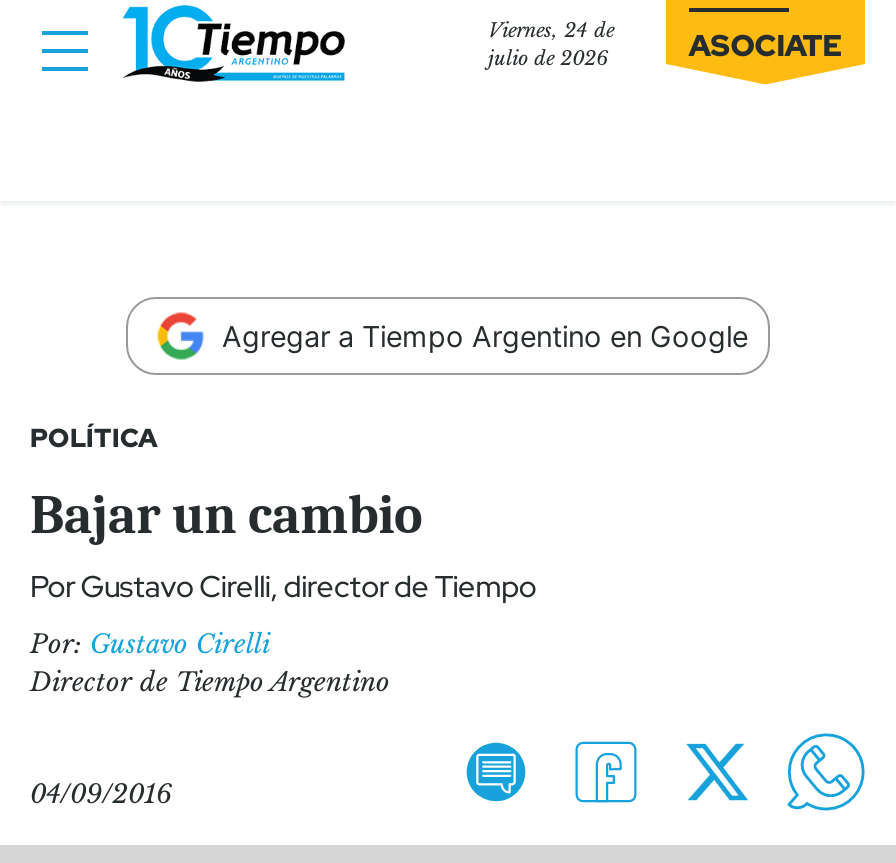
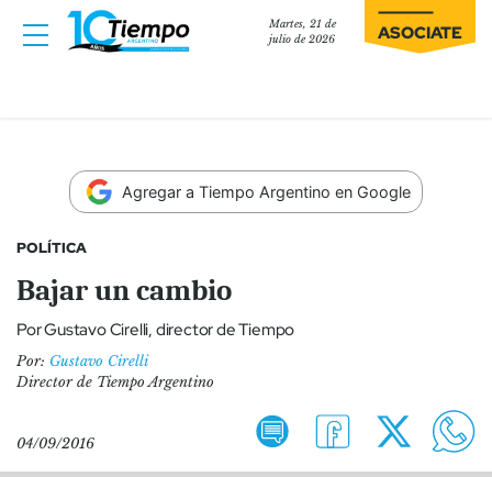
- Viernes, 24 de
+ Martes, 21 de
